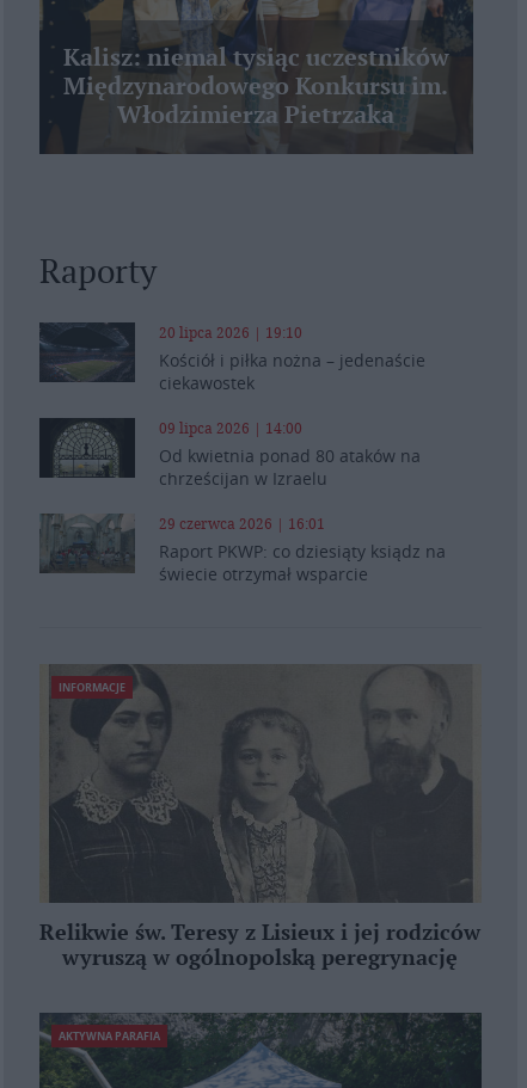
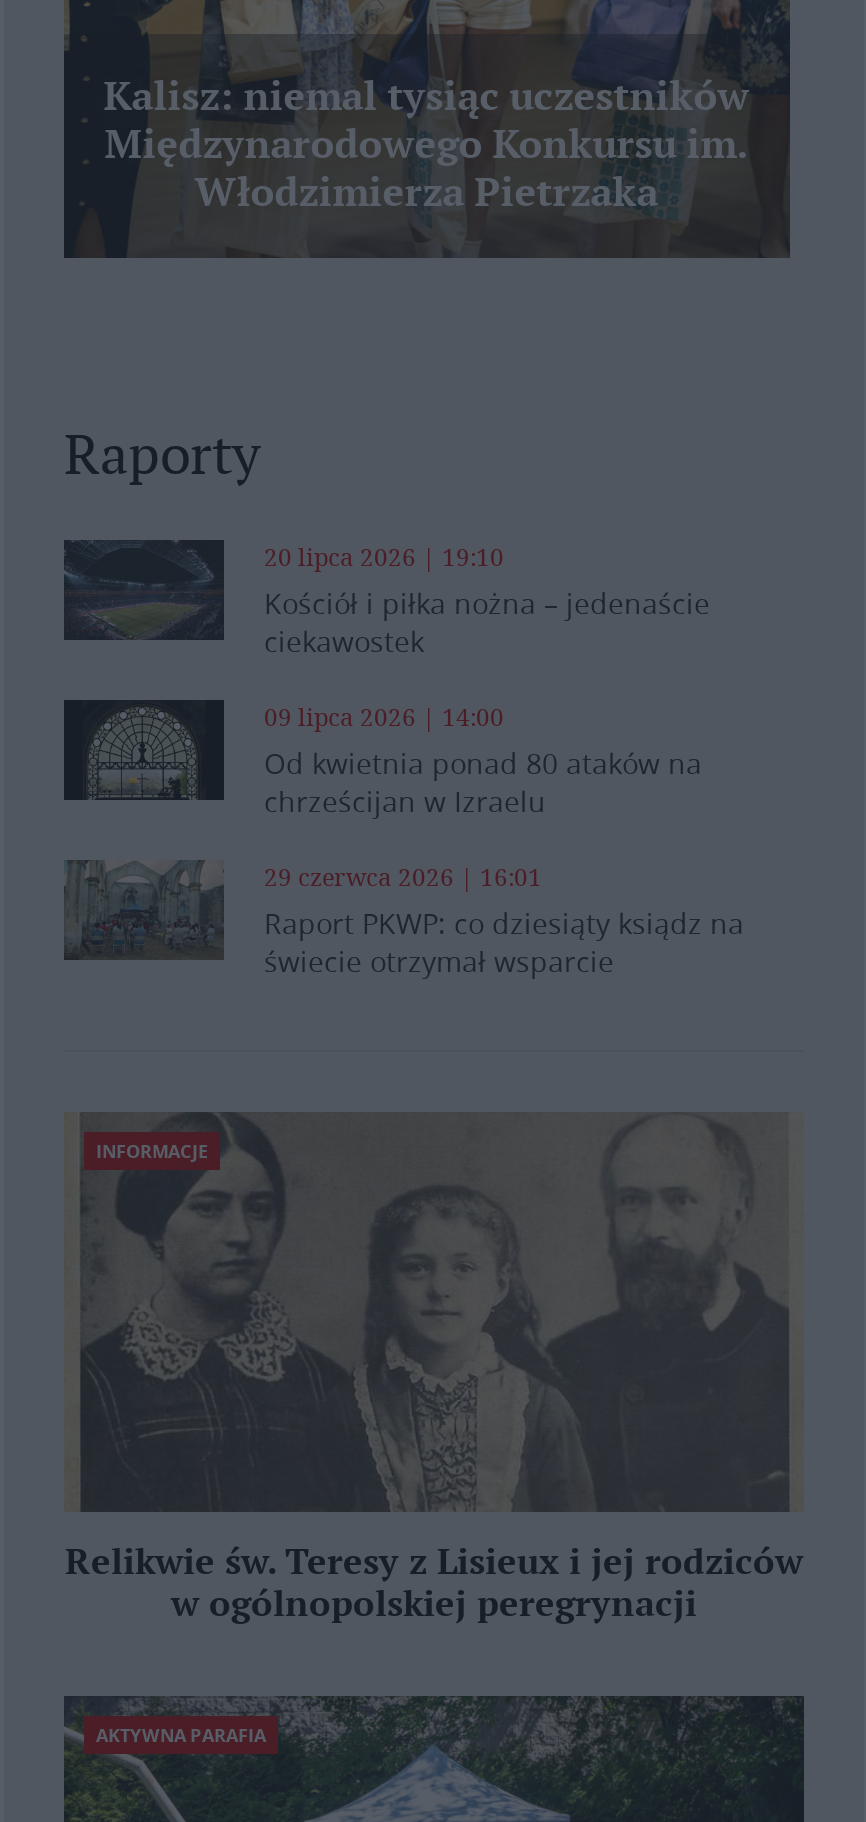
- wyruszą w ogólnopolską peregrynację
+ w ogólnopolskiej peregrynacji
